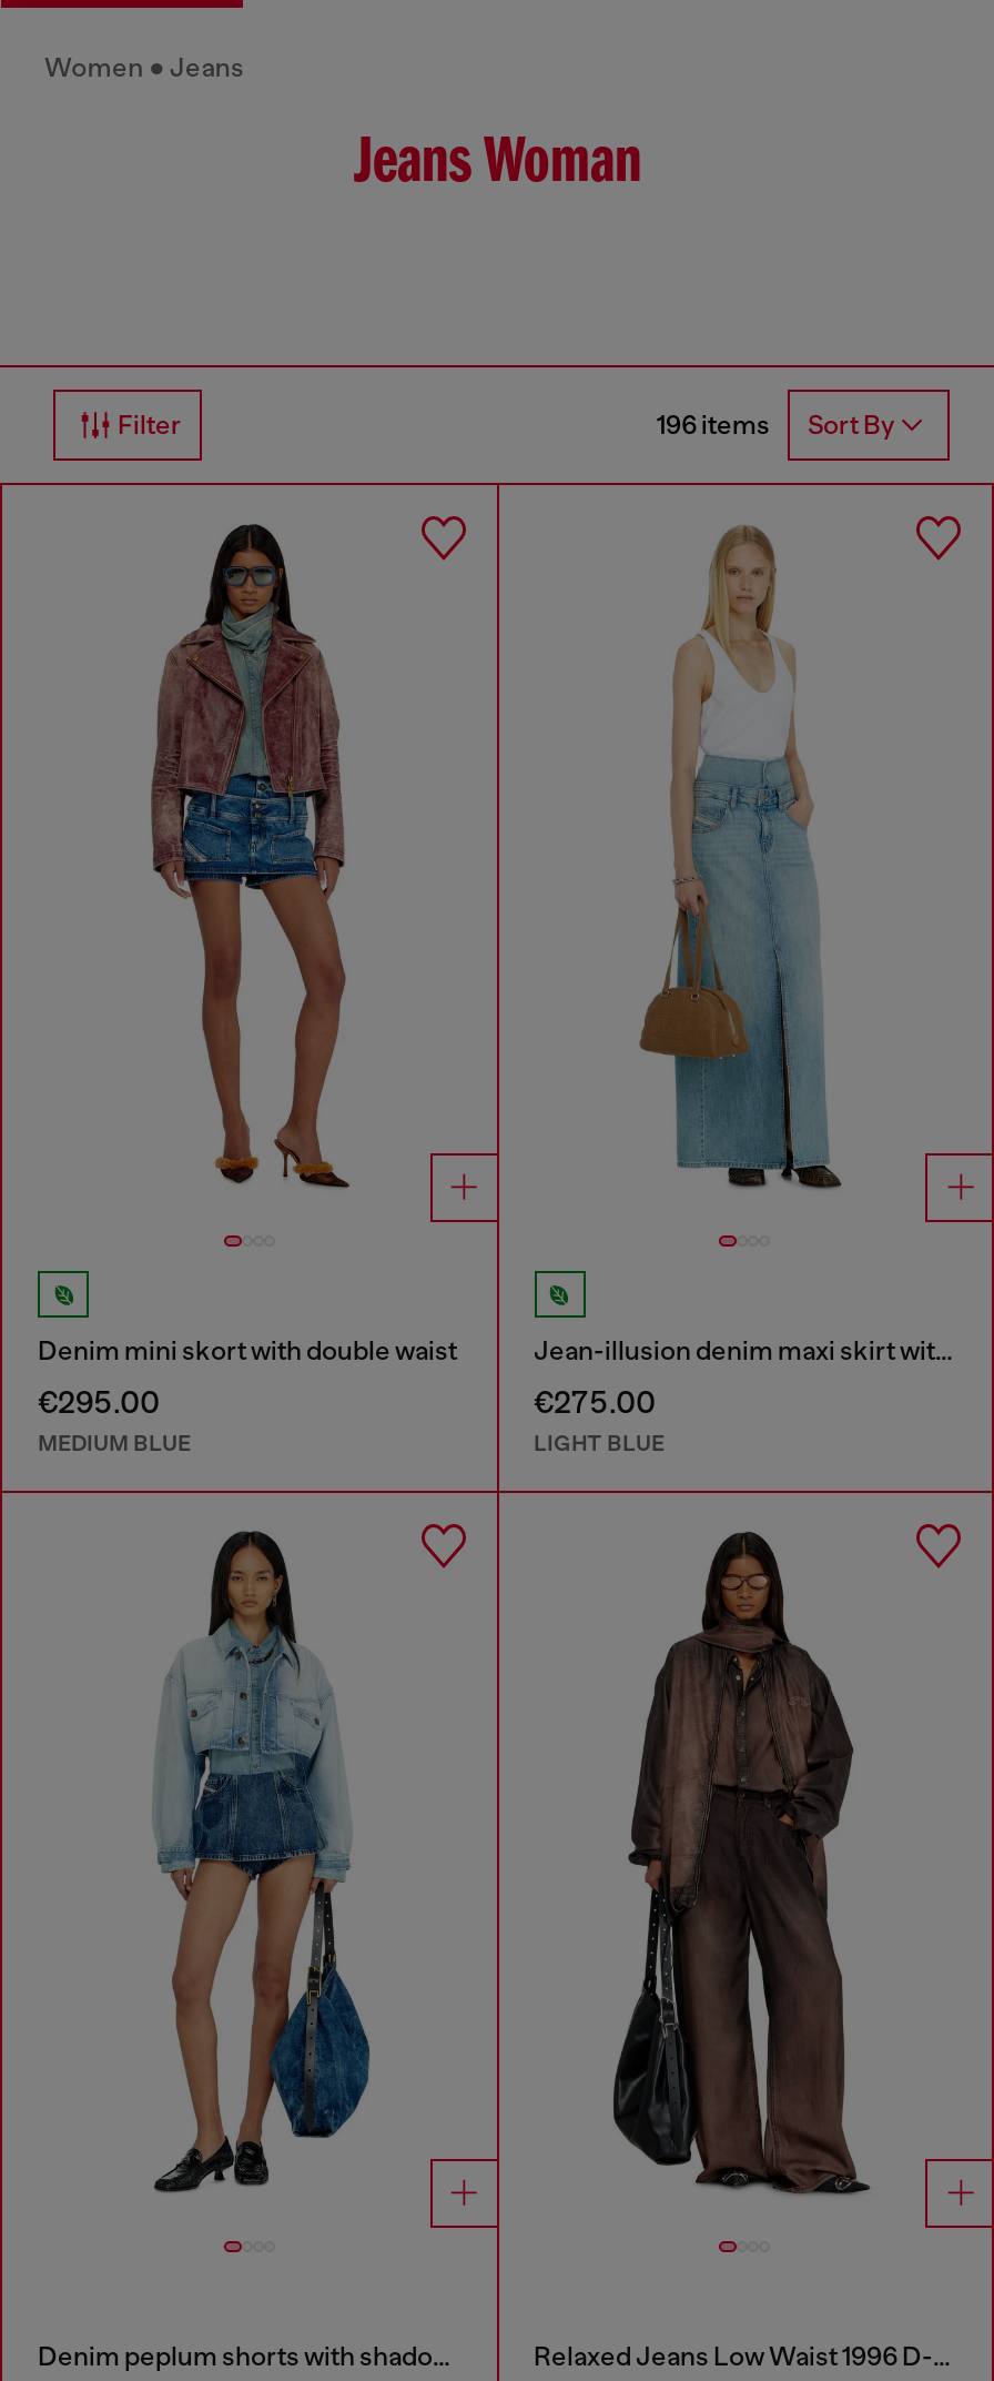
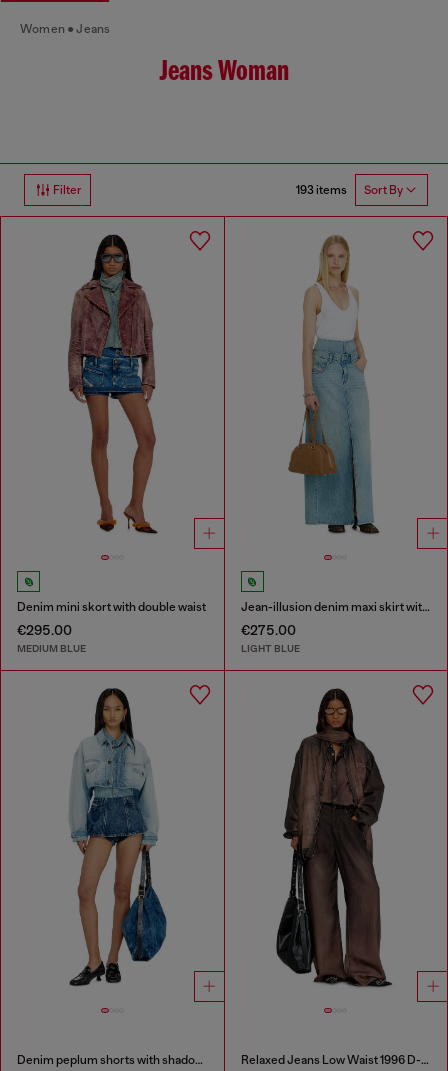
- 196 items Sort By
+ 193 items Sort By
